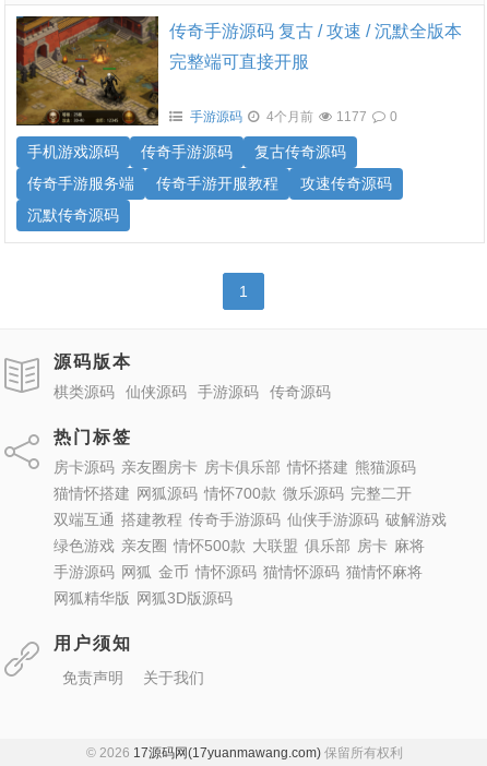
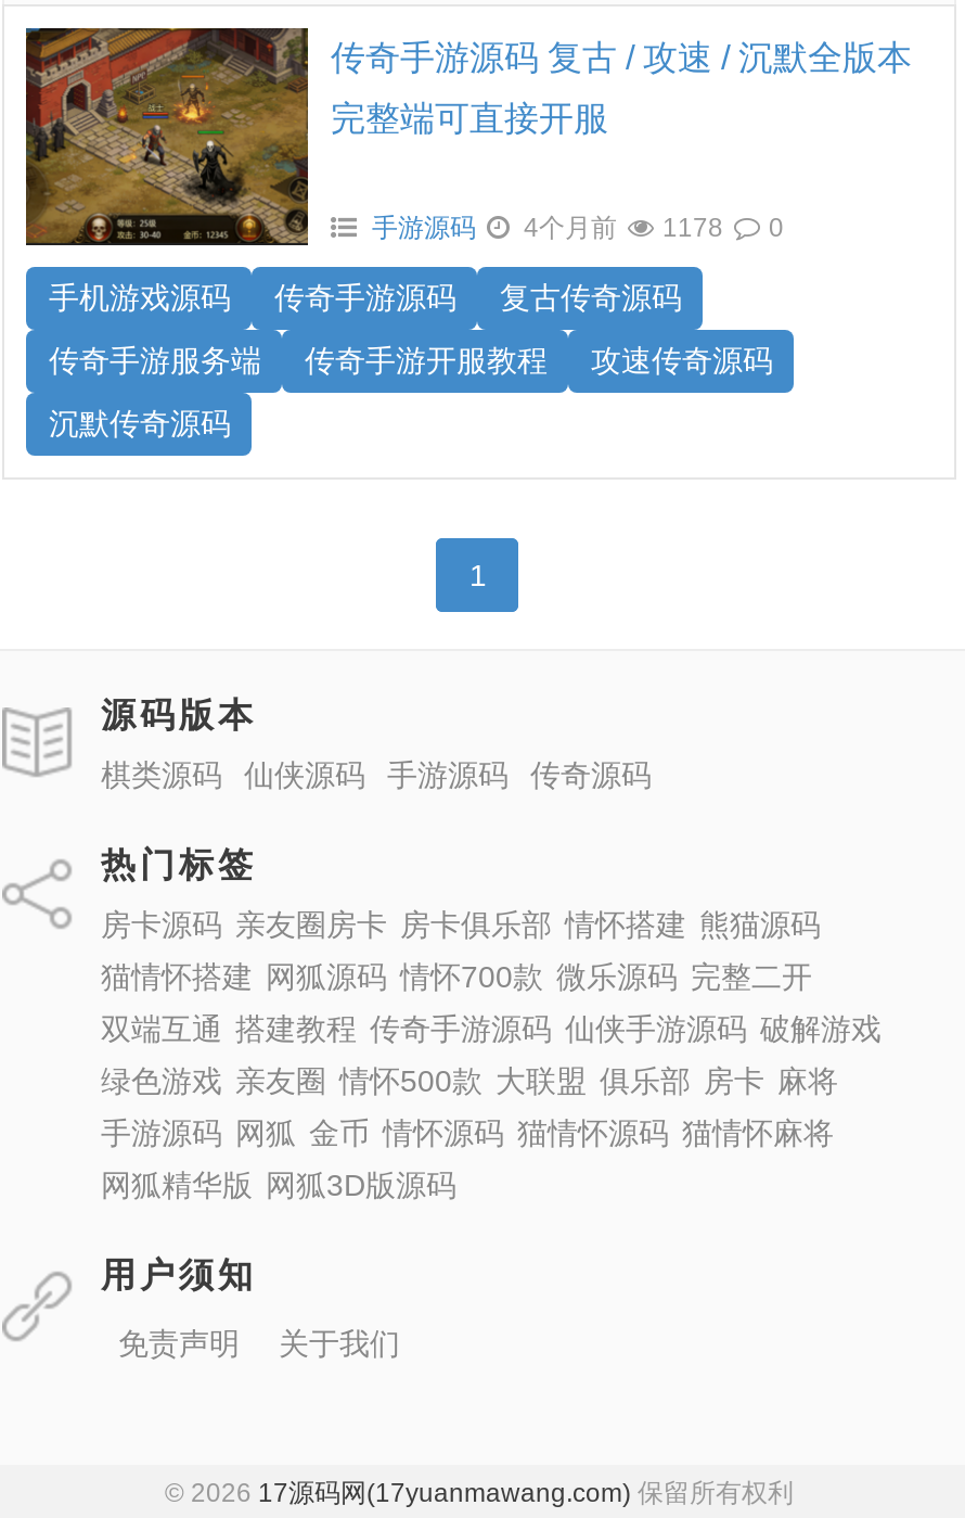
- 手游源码 4个月前 1177 0
+ 手游源码 4个月前 1178 0
